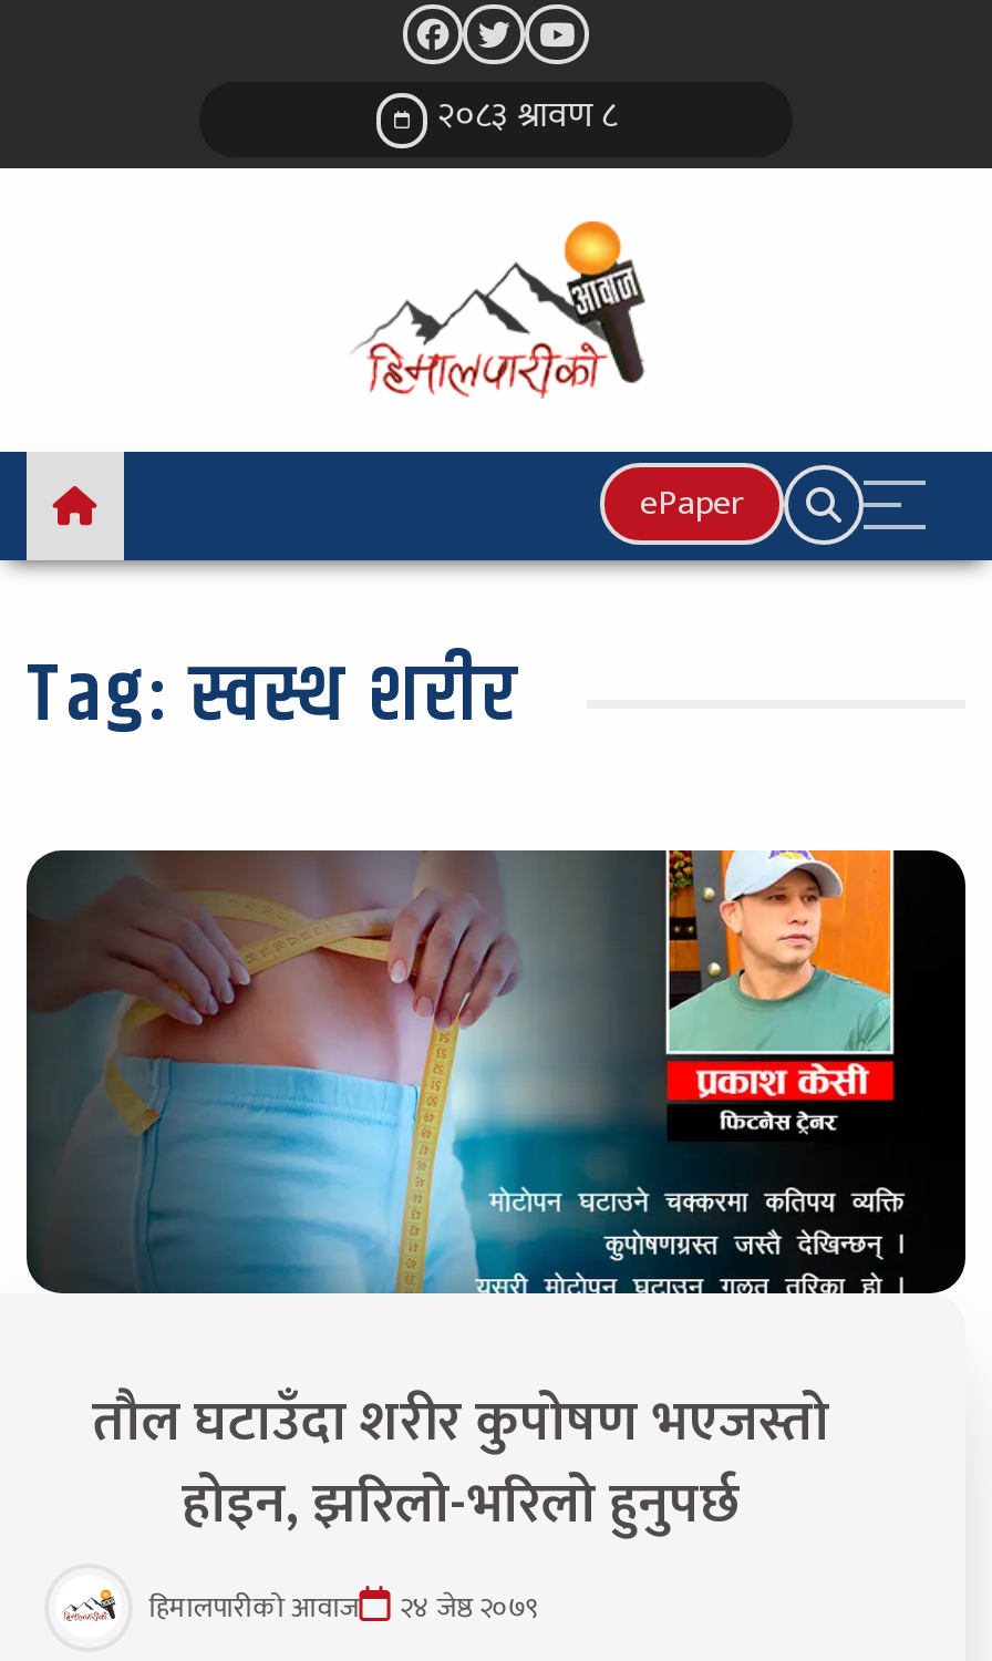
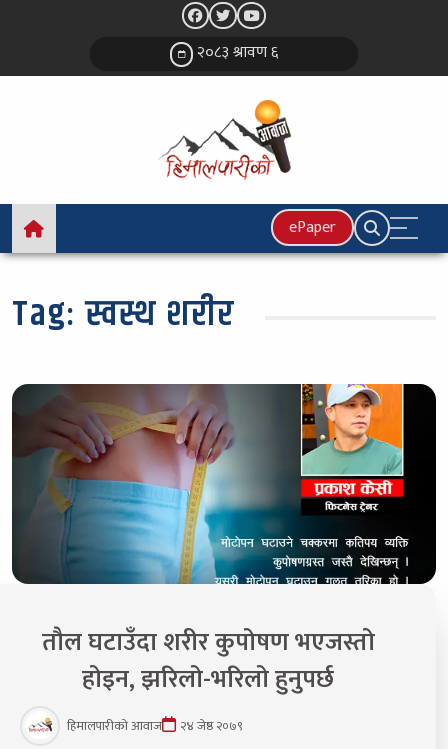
- २०८३ श्रावण ८
+ २०८३ श्रावण ६
